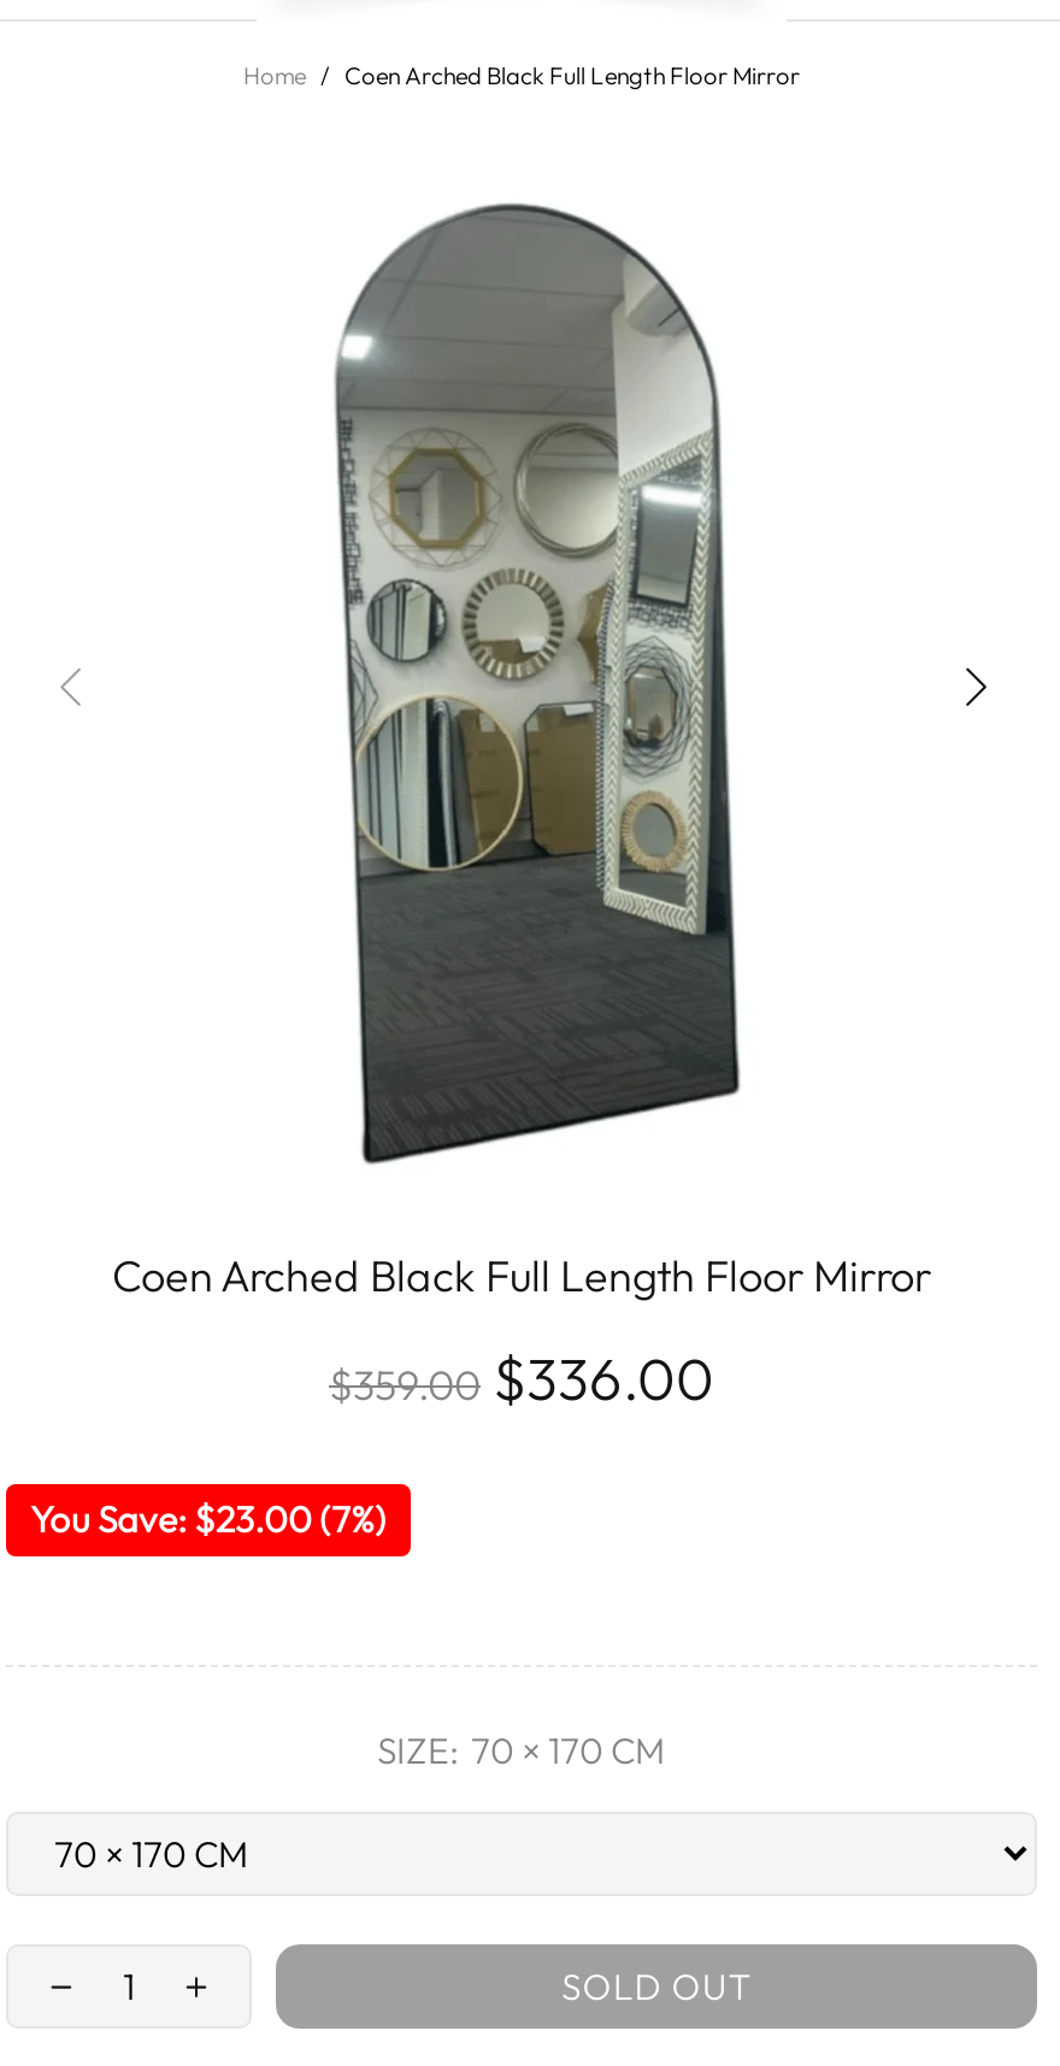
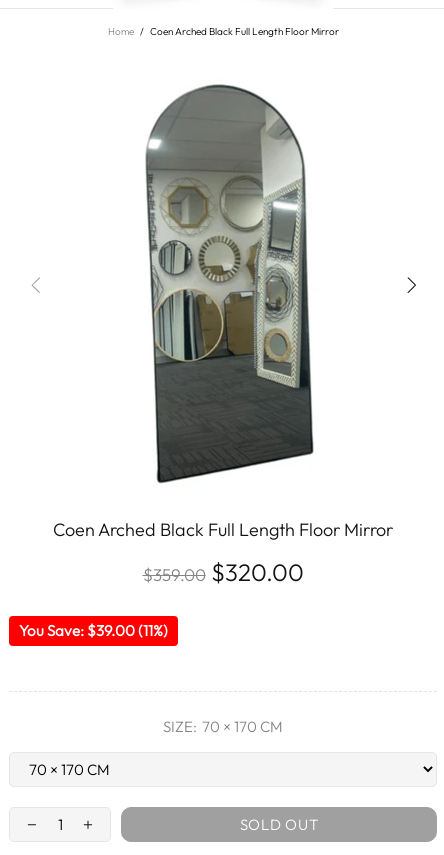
- $359.00 $336.00
+ $359.00 $320.00

- You Save: $23.00 (7%)
+ You Save: $39.00 (11%)
